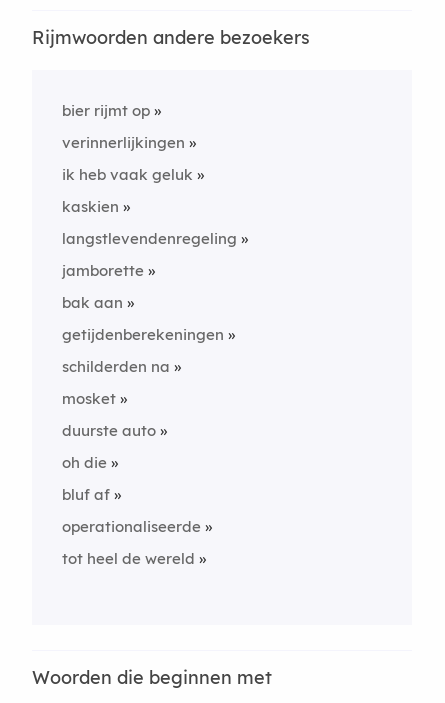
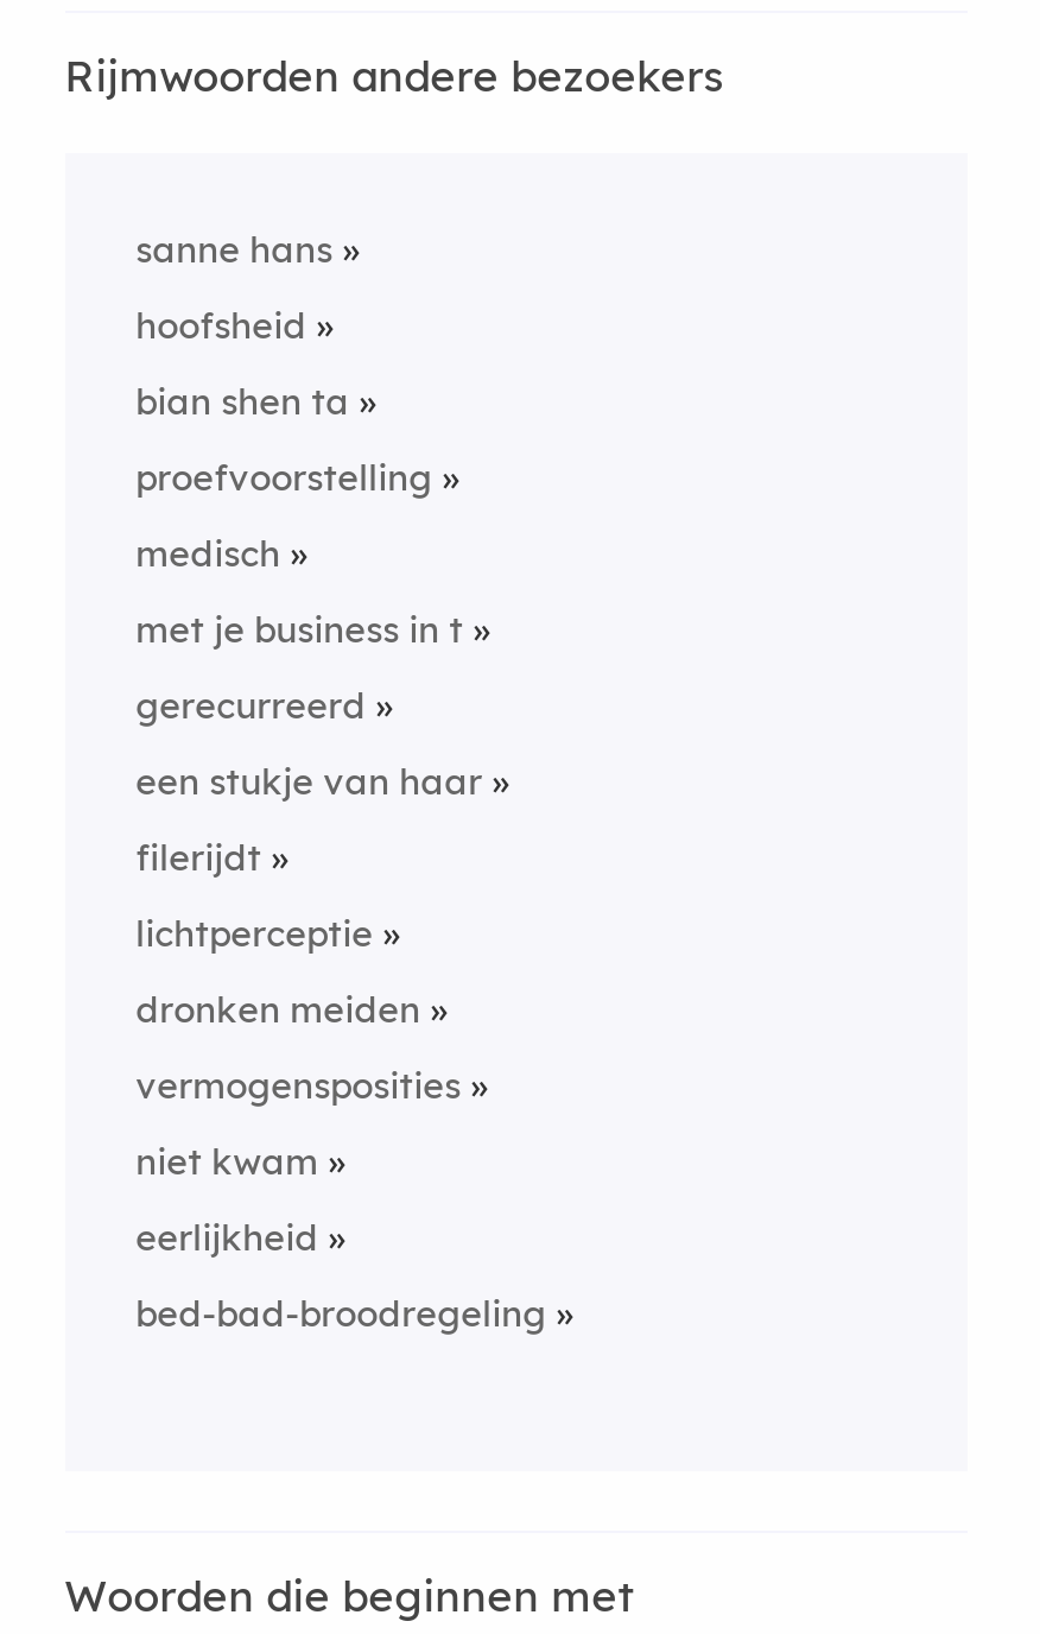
- bier rijmt op
+ sanne hans

- verinnerlijkingen
+ hoofsheid

- ik heb vaak geluk
+ bian shen ta

- kaskien
+ proefvoorstelling

- langstlevendenregeling
+ medisch

- jamborette
+ met je business in t

- bak aan
+ gerecurreerd

- getijdenberekeningen
+ een stukje van haar

- schilderden na
+ filerijdt

- mosket
+ lichtperceptie

- duurste auto
+ dronken meiden

- oh die
+ vermogensposities

- bluf af
+ niet kwam

- operationaliseerde
+ eerlijkheid

- tot heel de wereld
+ bed-bad-broodregeling
